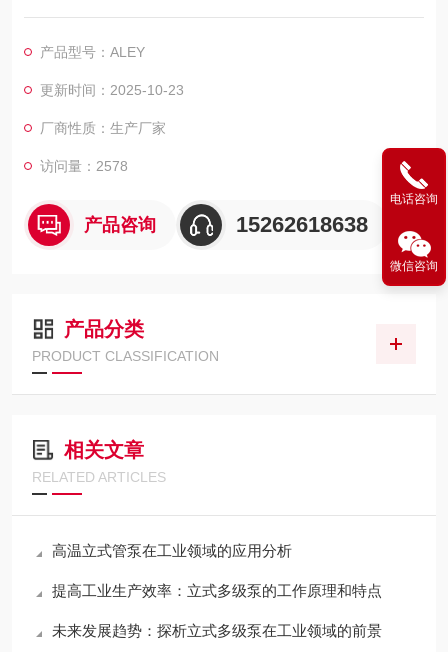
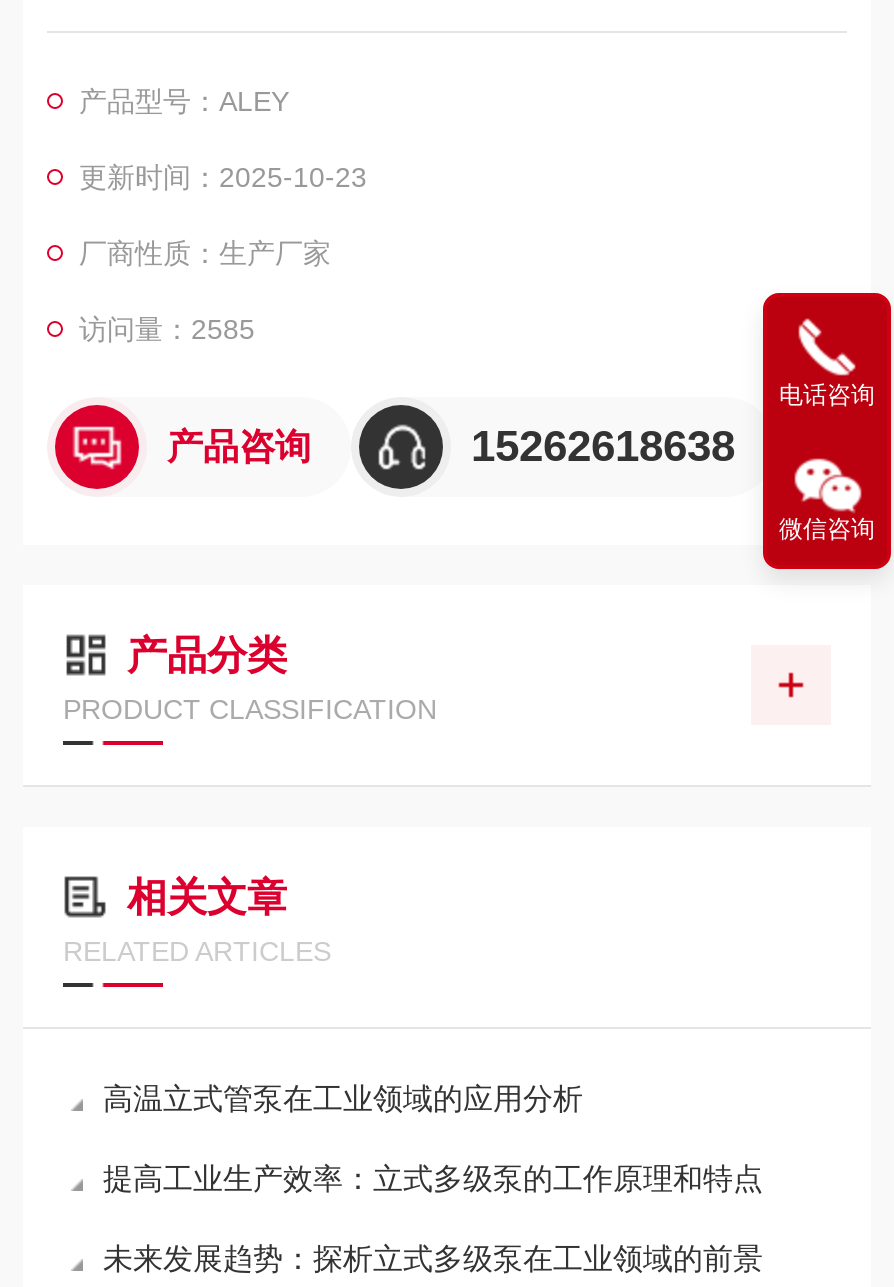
- 访问量：2578
+ 访问量：2585
